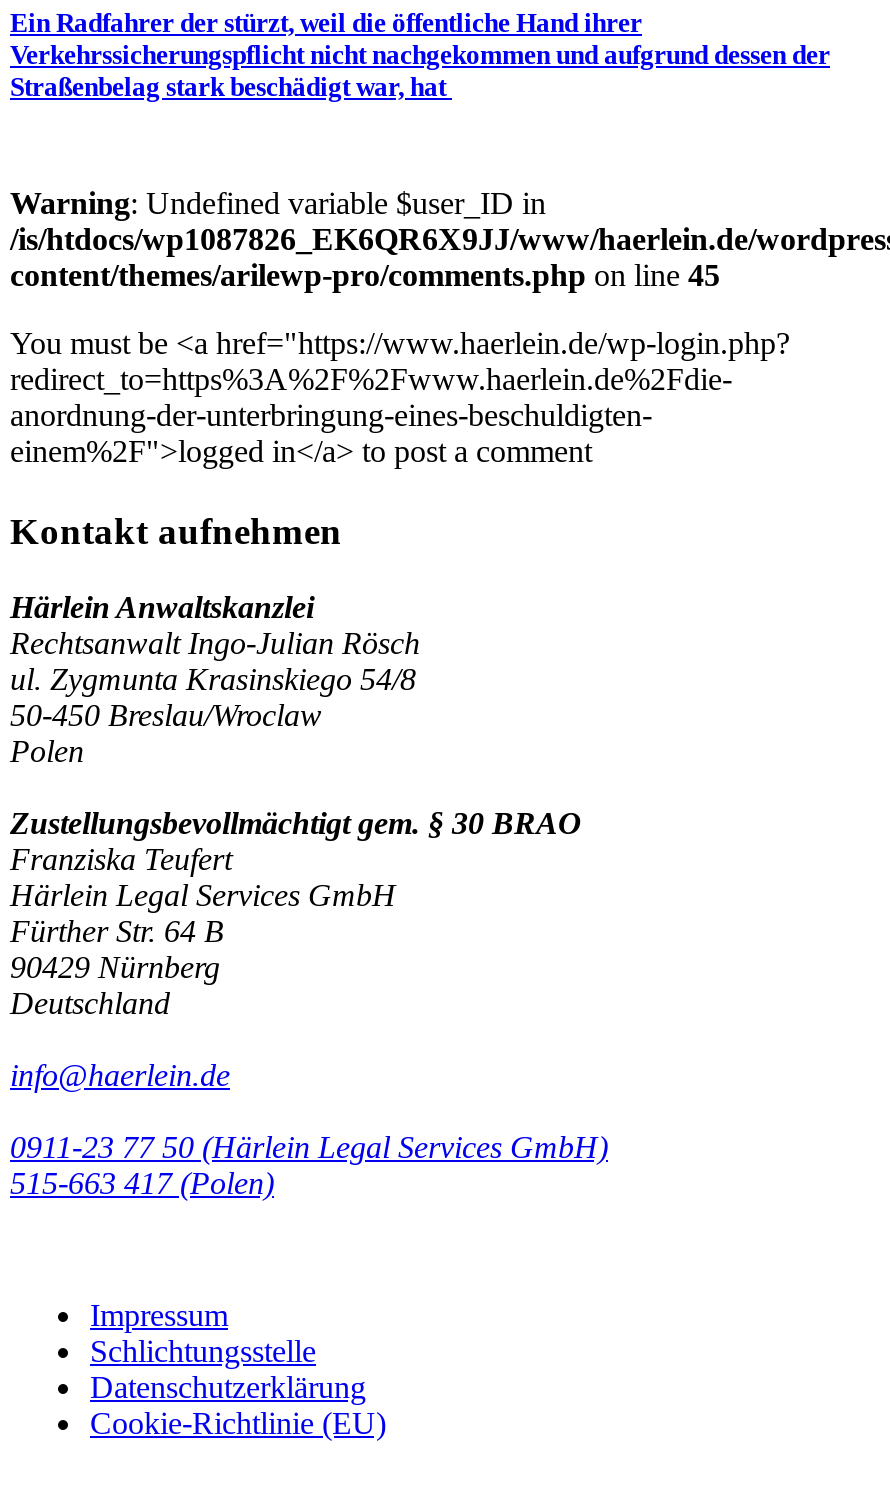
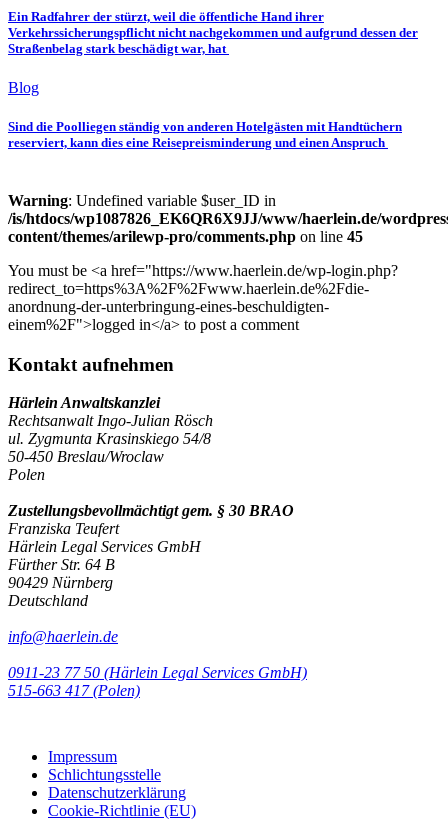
+ Blog
+ Sind die Poolliegen ständig von anderen Hotelgästen mit Handtüchern
+ reserviert, kann dies eine Reisepreisminderung und einen Anspruch
